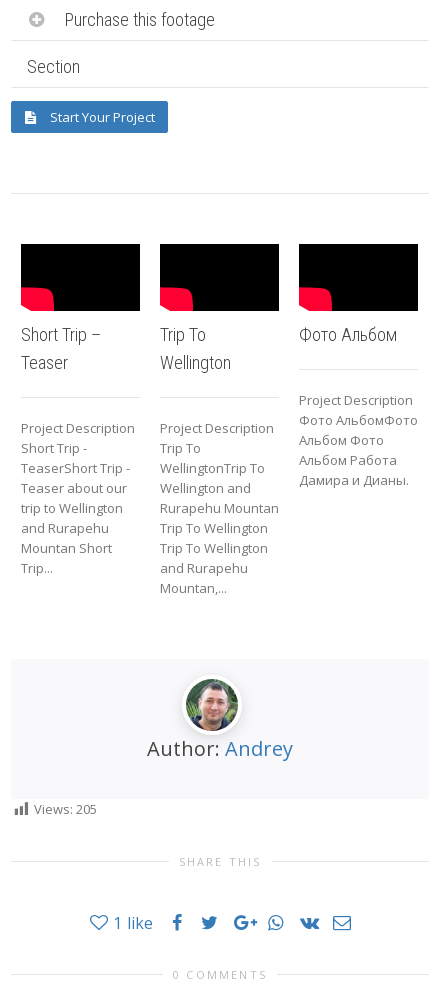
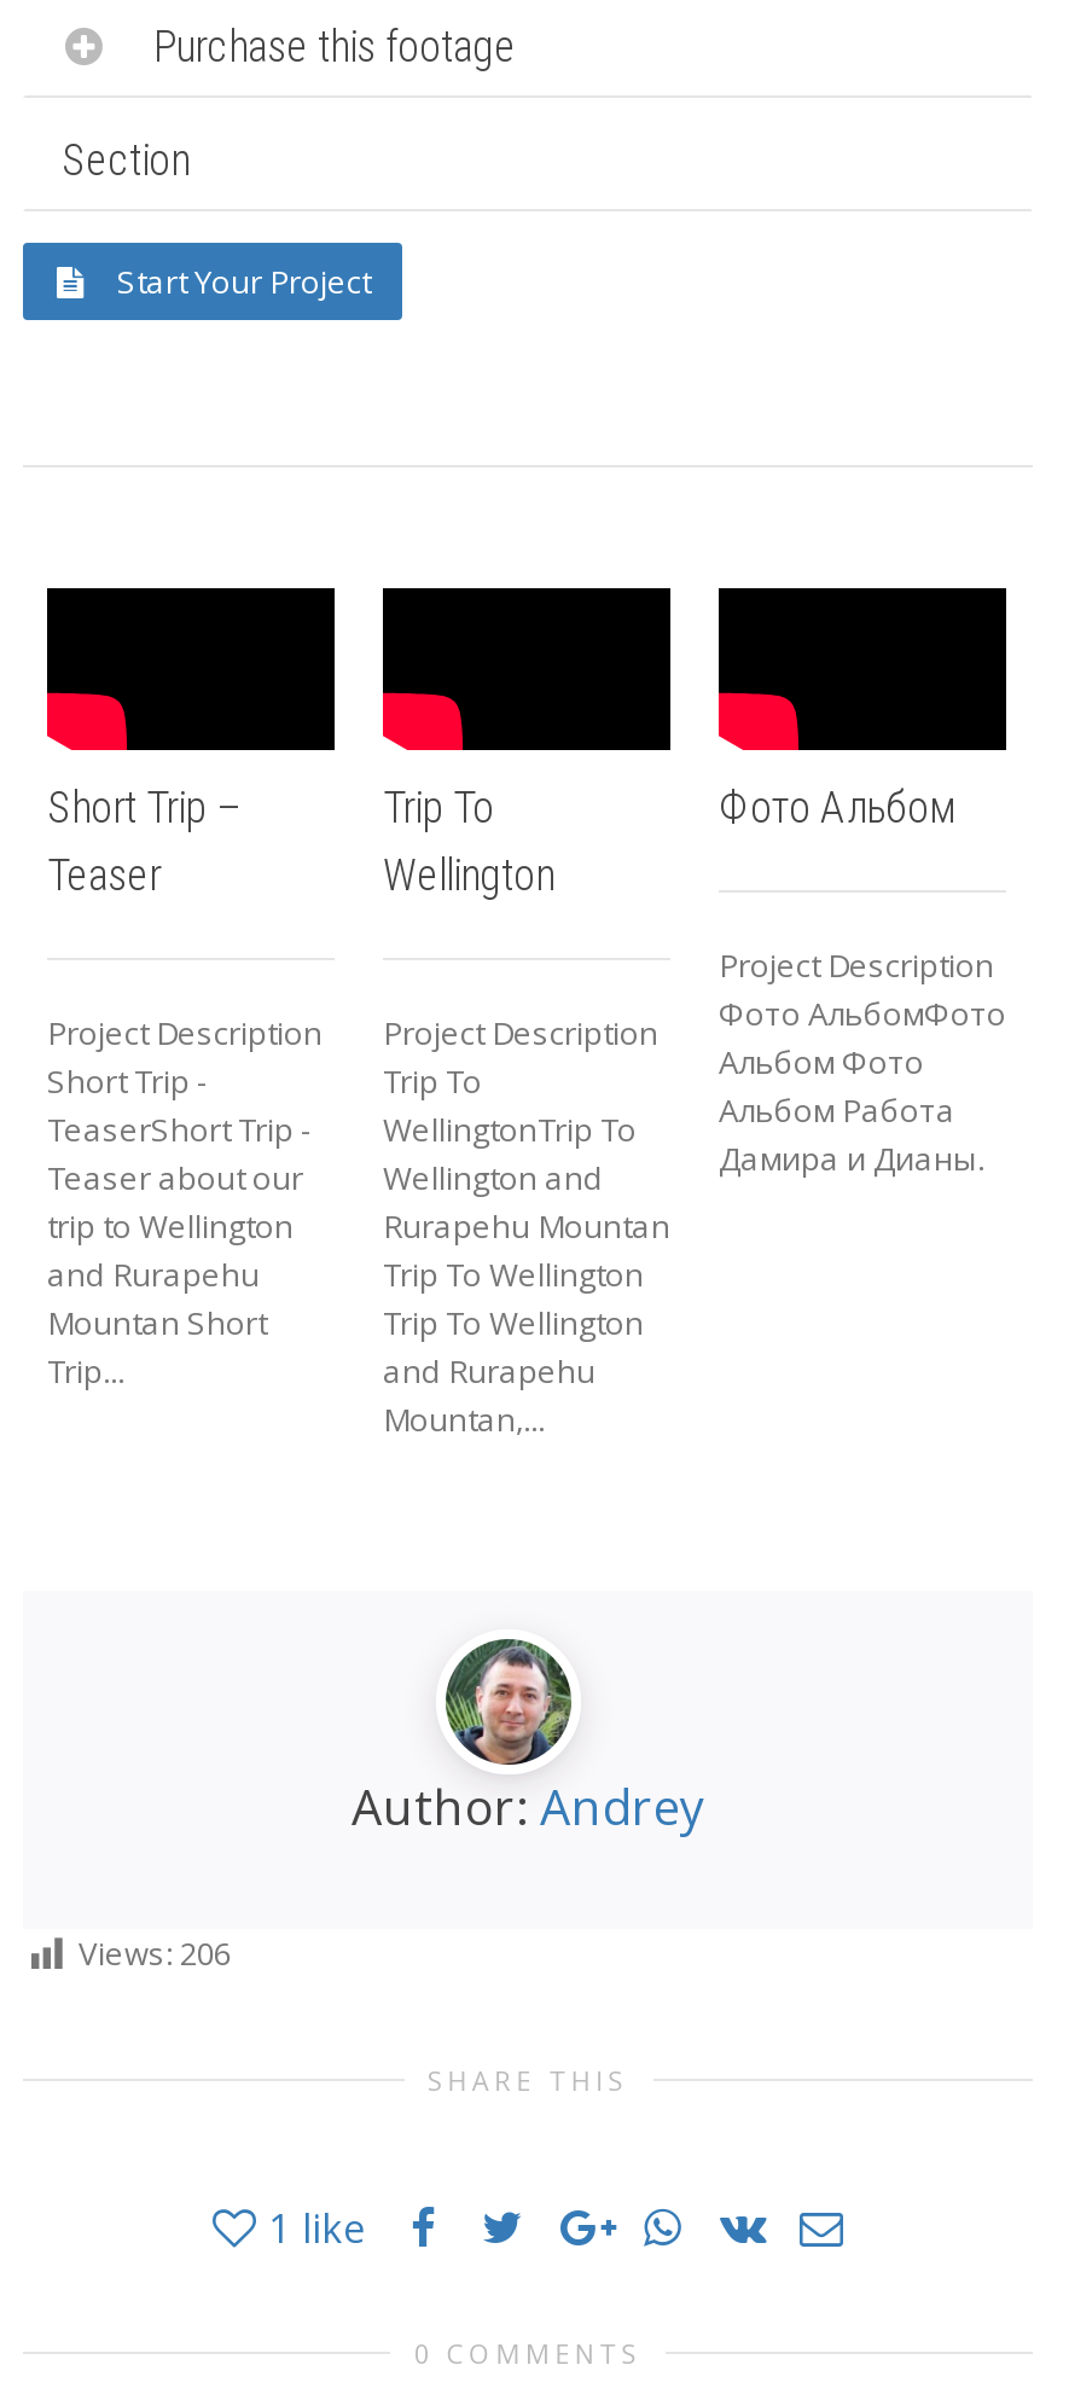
- Views: 205
+ Views: 206
